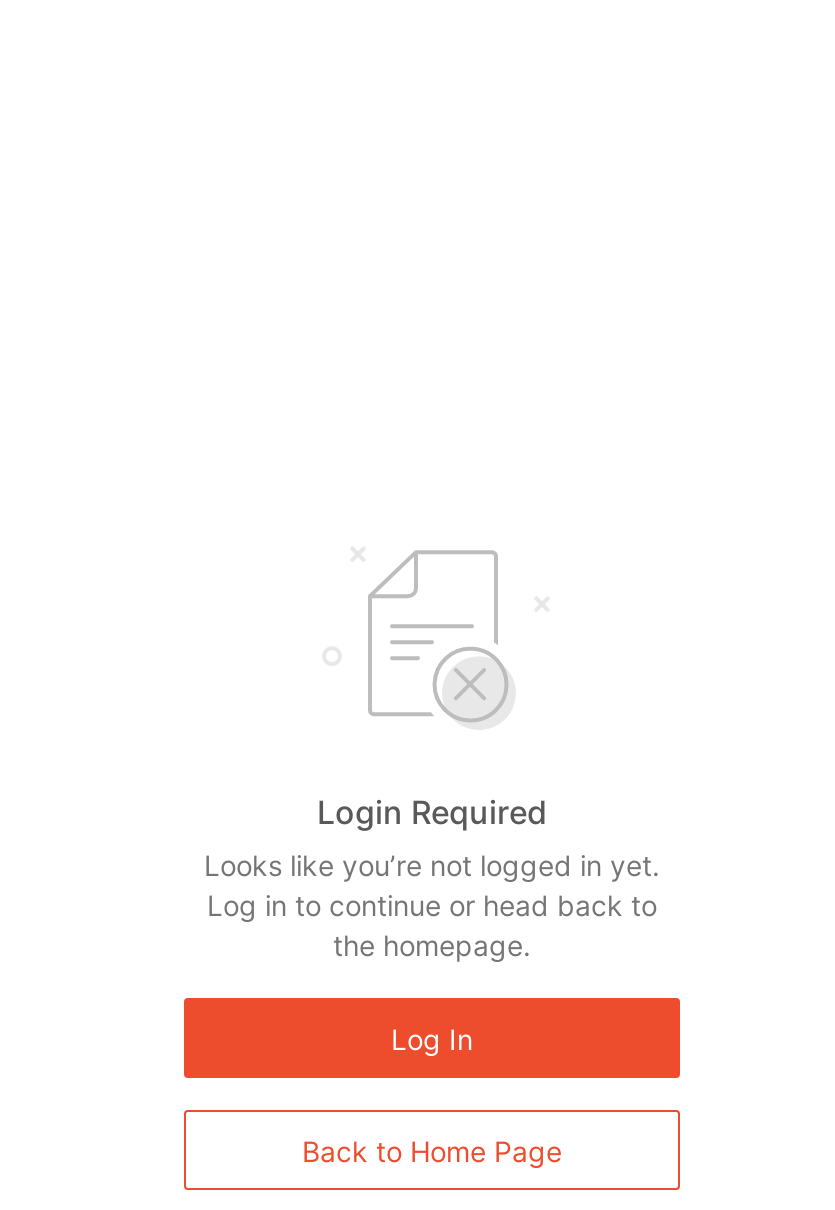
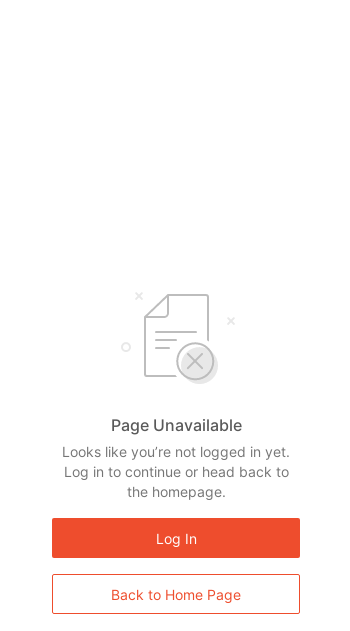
- Login Required
+ Page Unavailable
